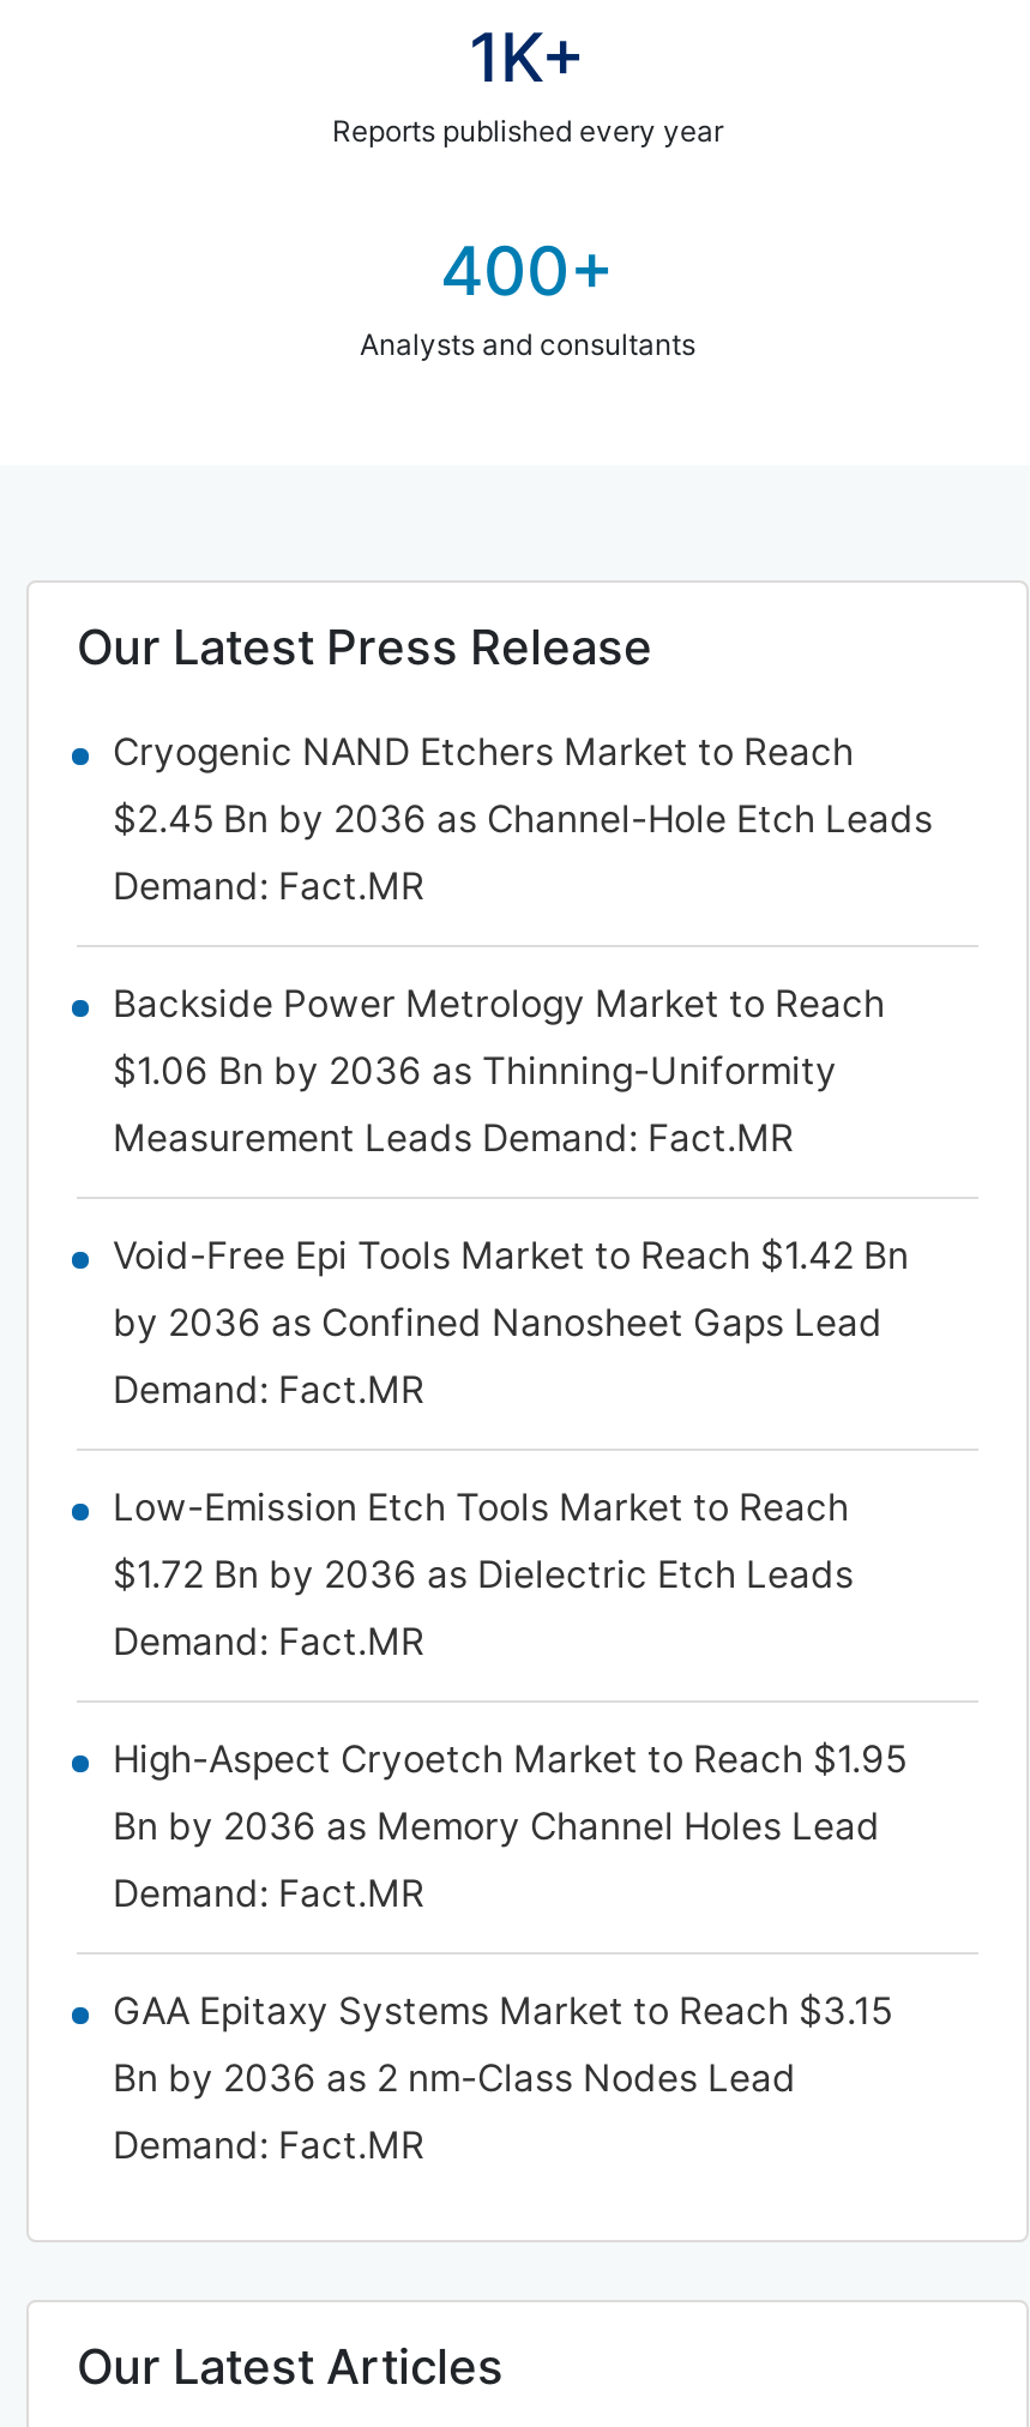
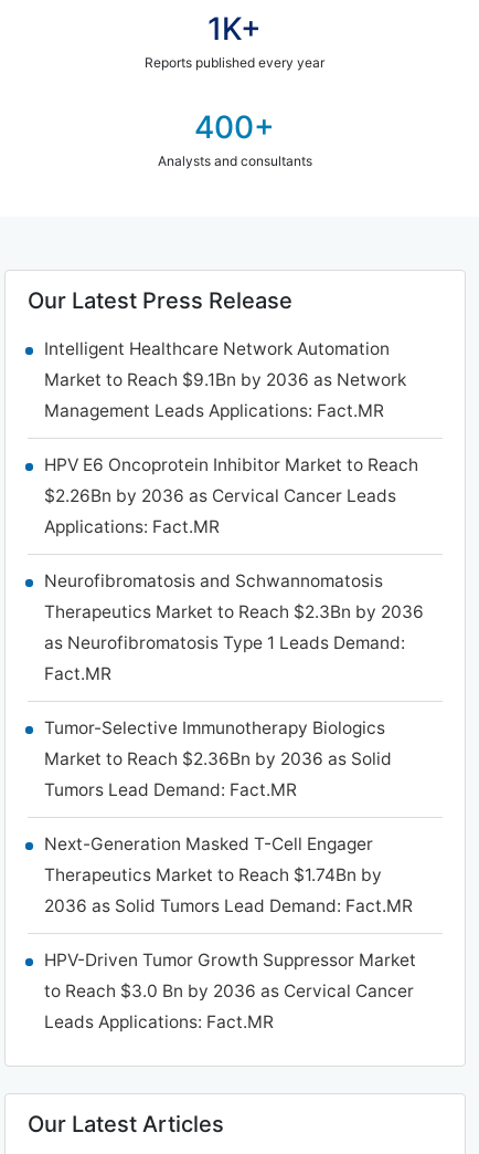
- Cryogenic NAND Etchers Market to Reach
- $2.45 Bn by 2036 as Channel-Hole Etch Leads
- Demand: Fact.MR
- Backside Power Metrology Market to Reach
- $1.06 Bn by 2036 as Thinning-Uniformity
- Measurement Leads Demand: Fact.MR
- Void-Free Epi Tools Market to Reach $1.42 Bn
- by 2036 as Confined Nanosheet Gaps Lead
- Demand: Fact.MR
- Low-Emission Etch Tools Market to Reach
- $1.72 Bn by 2036 as Dielectric Etch Leads
- Demand: Fact.MR
- High-Aspect Cryoetch Market to Reach $1.95
- Bn by 2036 as Memory Channel Holes Lead
- Demand: Fact.MR
- GAA Epitaxy Systems Market to Reach $3.15
- Bn by 2036 as 2 nm-Class Nodes Lead
- Demand: Fact.MR
+ Intelligent Healthcare Network Automation
+ Market to Reach $9.1Bn by 2036 as Network
+ Management Leads Applications: Fact.MR
+ HPV E6 Oncoprotein Inhibitor Market to Reach
+ $2.26Bn by 2036 as Cervical Cancer Leads
+ Applications: Fact.MR
+ Neurofibromatosis and Schwannomatosis
+ Therapeutics Market to Reach $2.3Bn by 2036
+ as Neurofibromatosis Type 1 Leads Demand:
+ Fact.MR
+ Tumor-Selective Immunotherapy Biologics
+ Market to Reach $2.36Bn by 2036 as Solid
+ Tumors Lead Demand: Fact.MR
+ Next-Generation Masked T-Cell Engager
+ Therapeutics Market to Reach $1.74Bn by
+ 2036 as Solid Tumors Lead Demand: Fact.MR
+ HPV-Driven Tumor Growth Suppressor Market
+ to Reach $3.0 Bn by 2036 as Cervical Cancer
+ Leads Applications: Fact.MR
